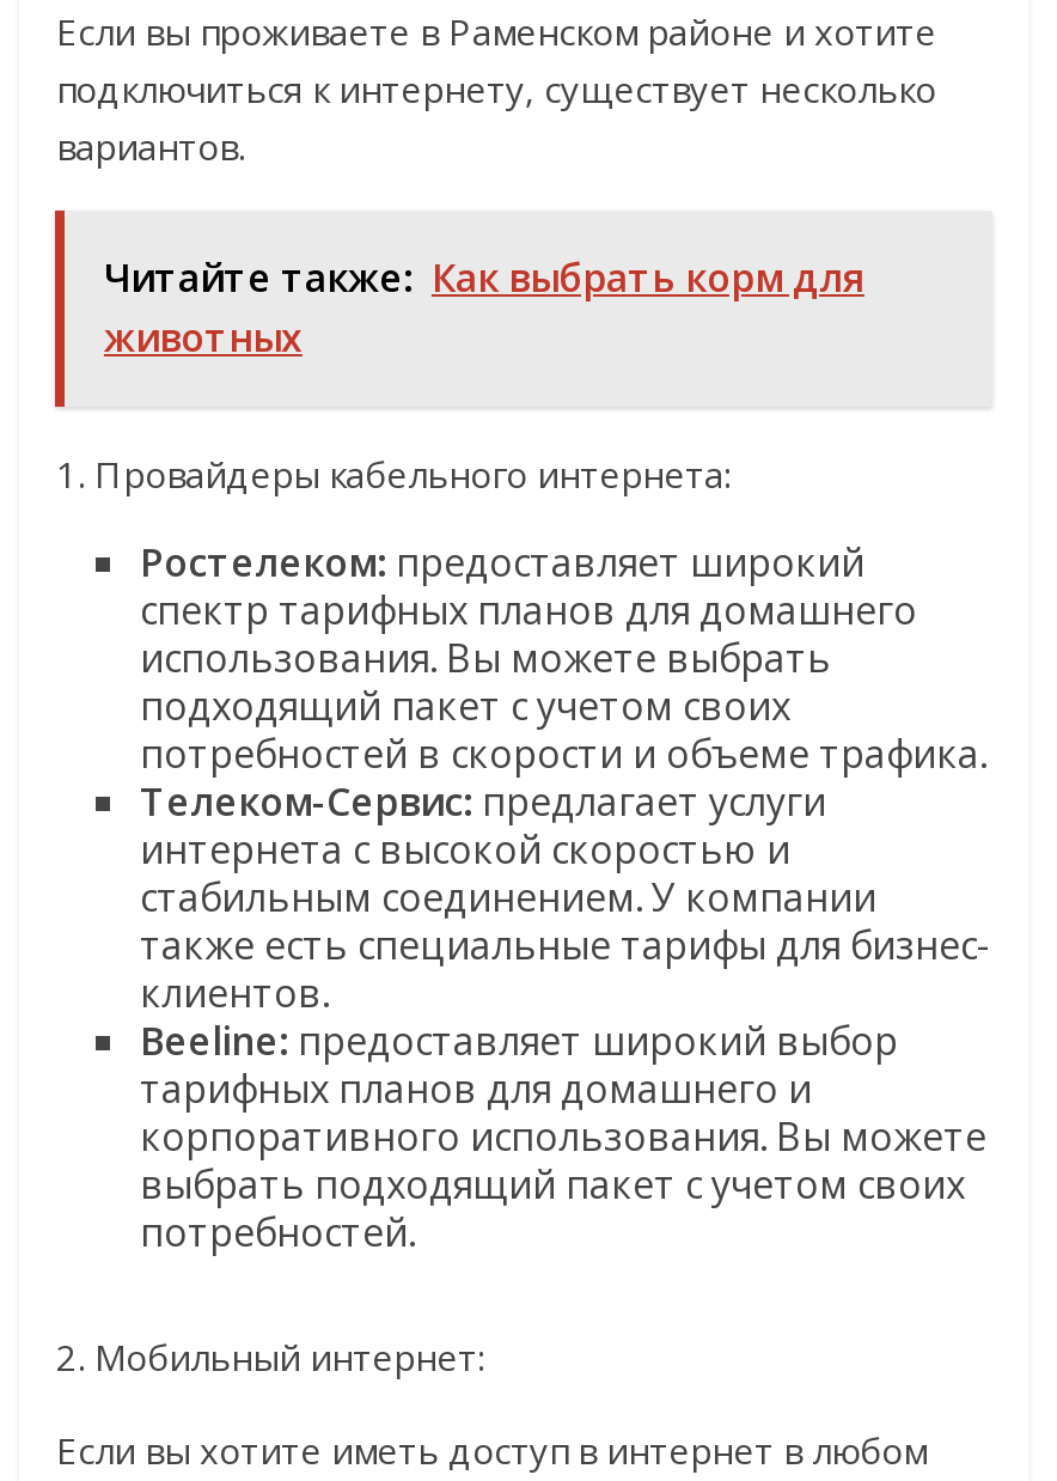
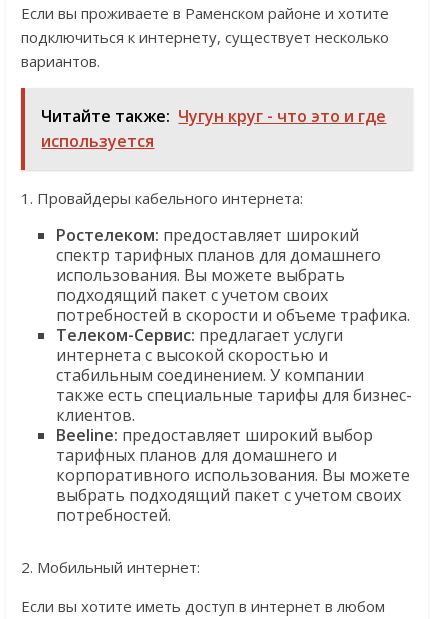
- Читайте также: Как выбрать корм для
- животных
+ Читайте также: Чугун круг - что это и где
+ используется
